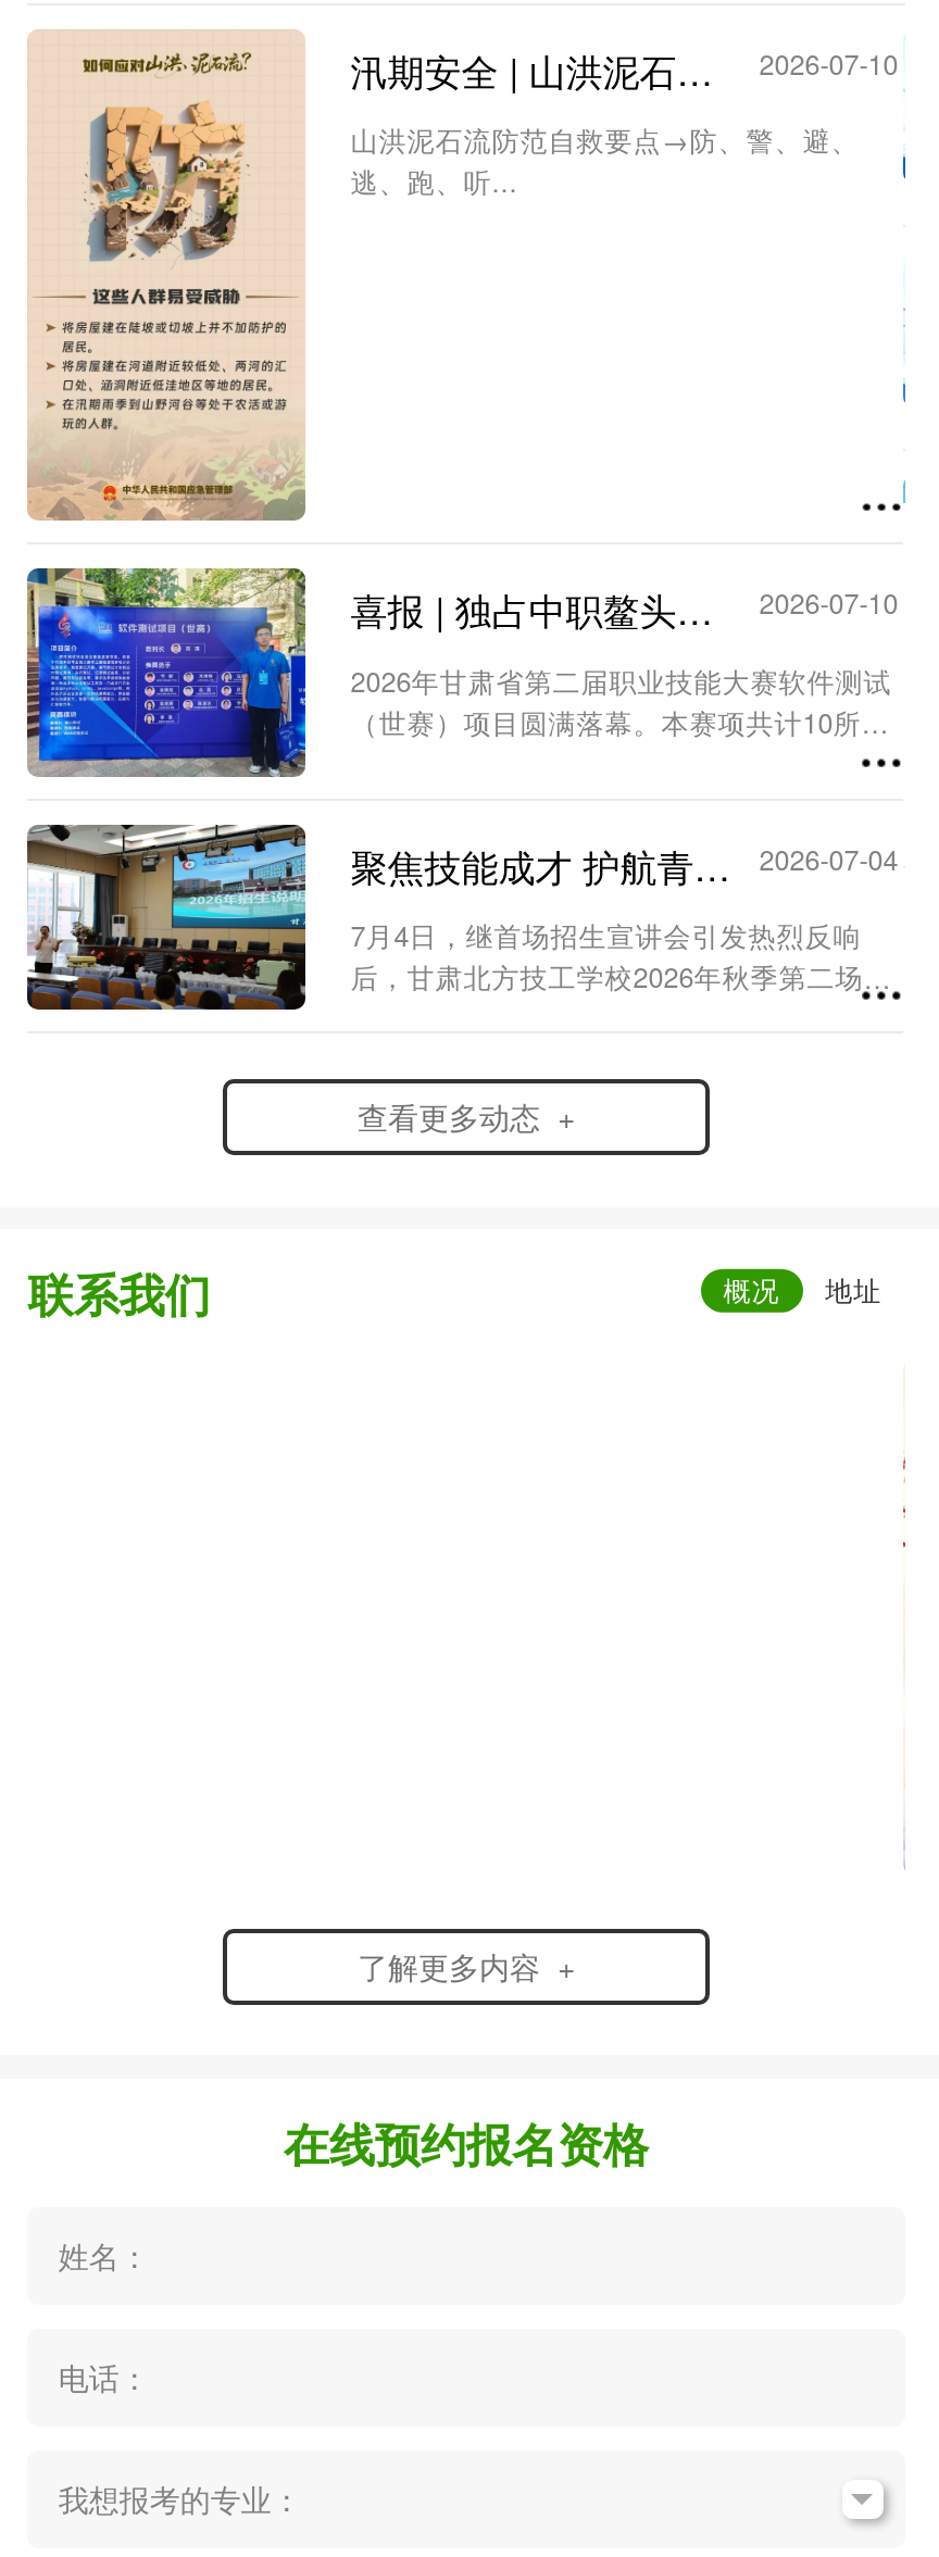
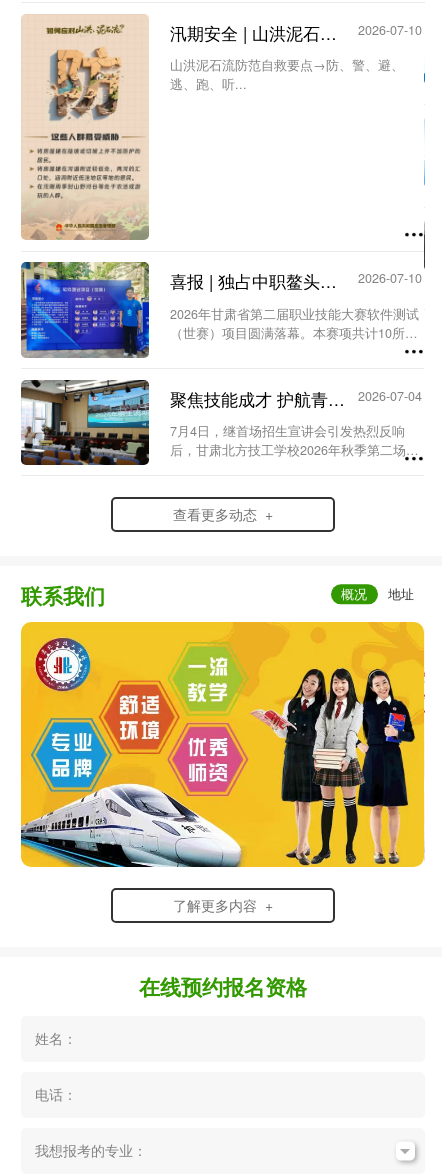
+ [image]
